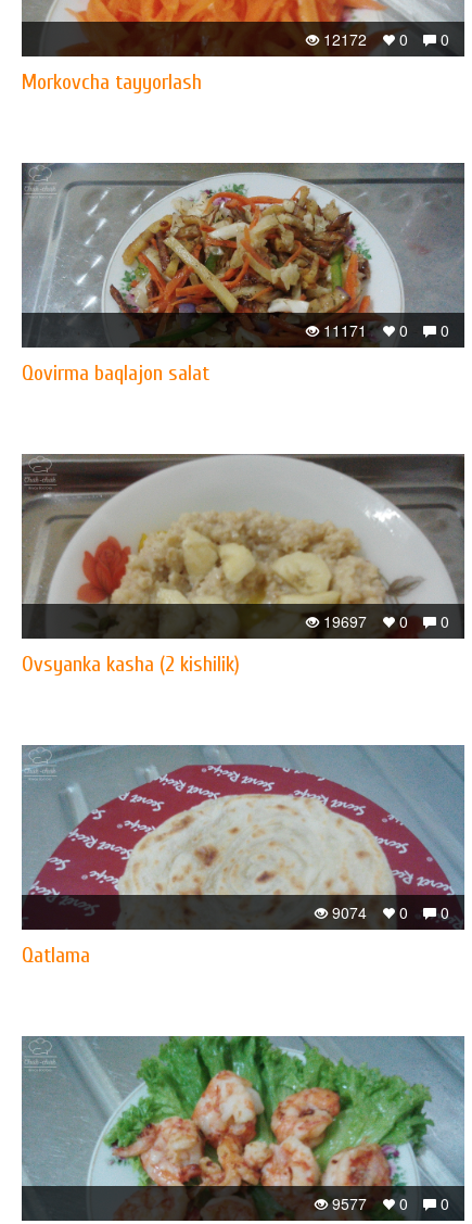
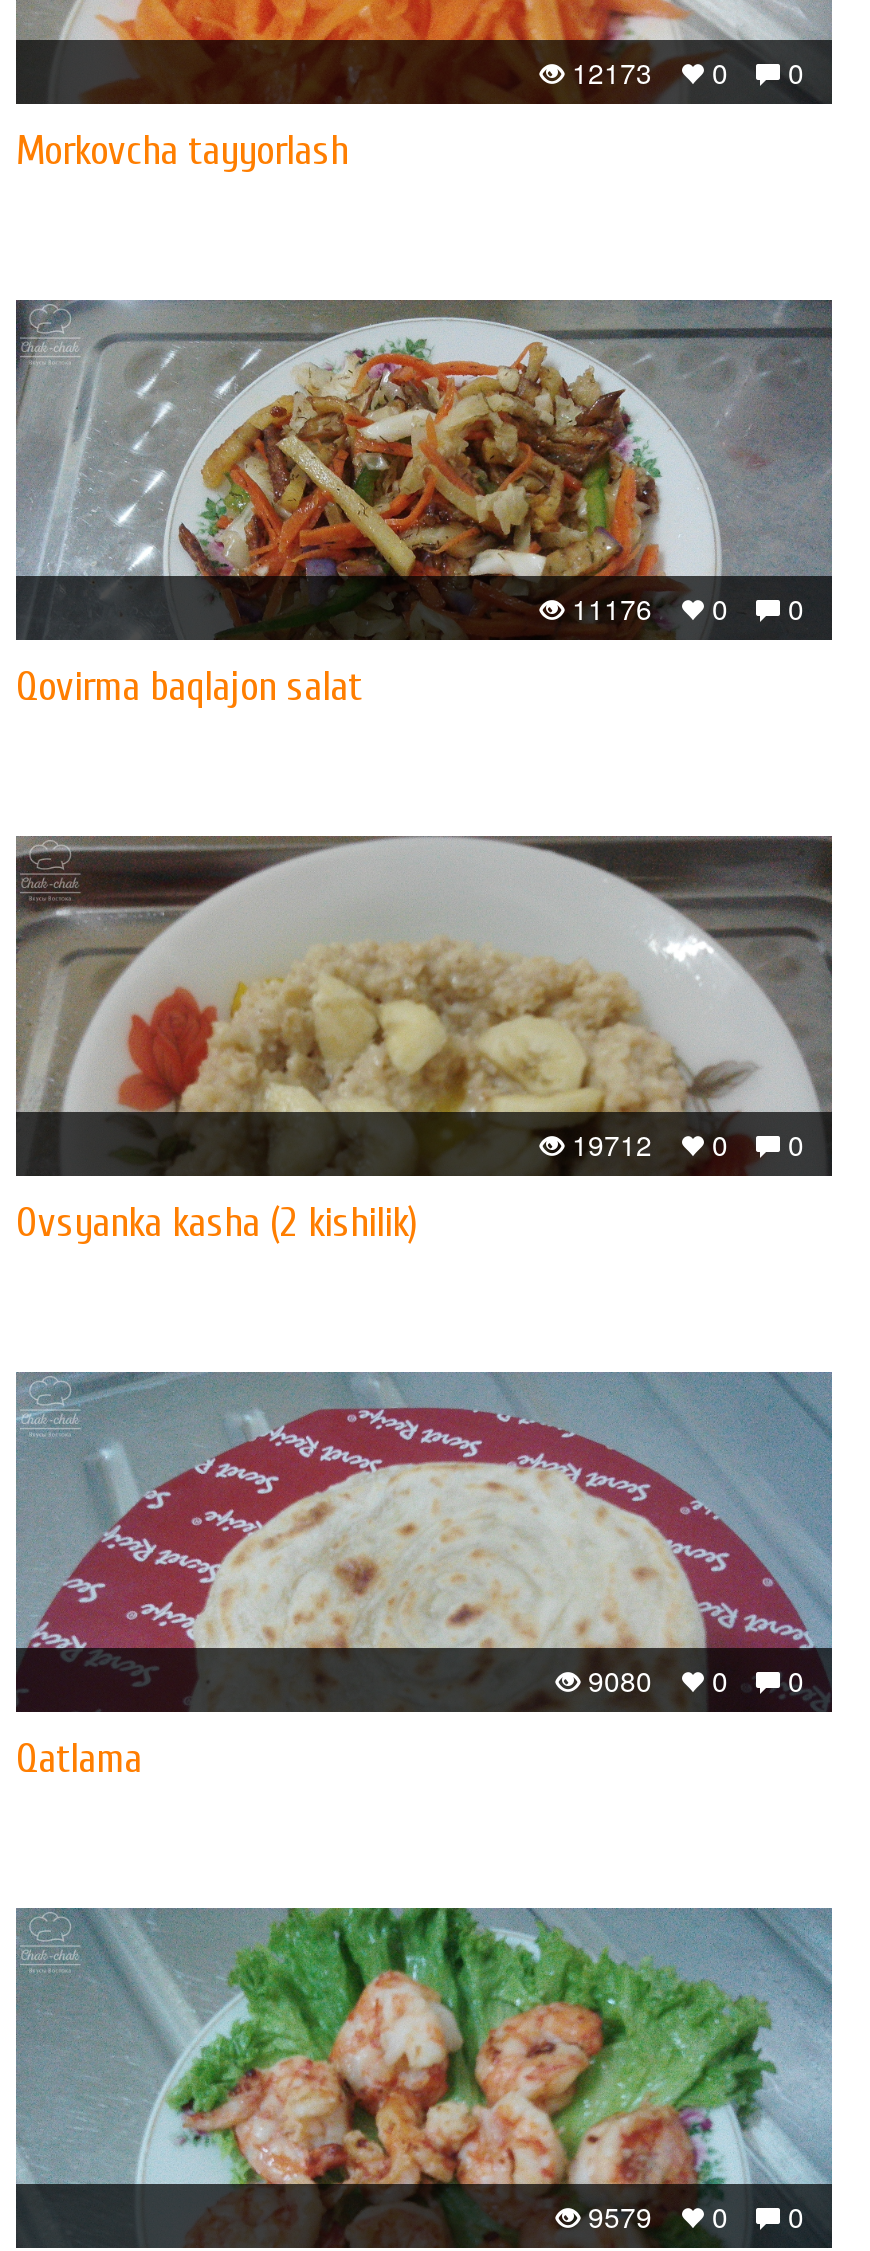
- 12172 0 0
+ 12173 0 0

- 11171 0 0
+ 11176 0 0

- 19697 0 0
+ 19712 0 0

- 9074 0 0
+ 9080 0 0

- 9577 0 0
+ 9579 0 0
